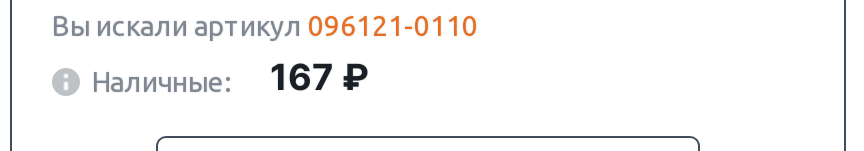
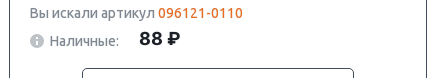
- Наличные: 167 ₽
+ Наличные: 88 ₽
